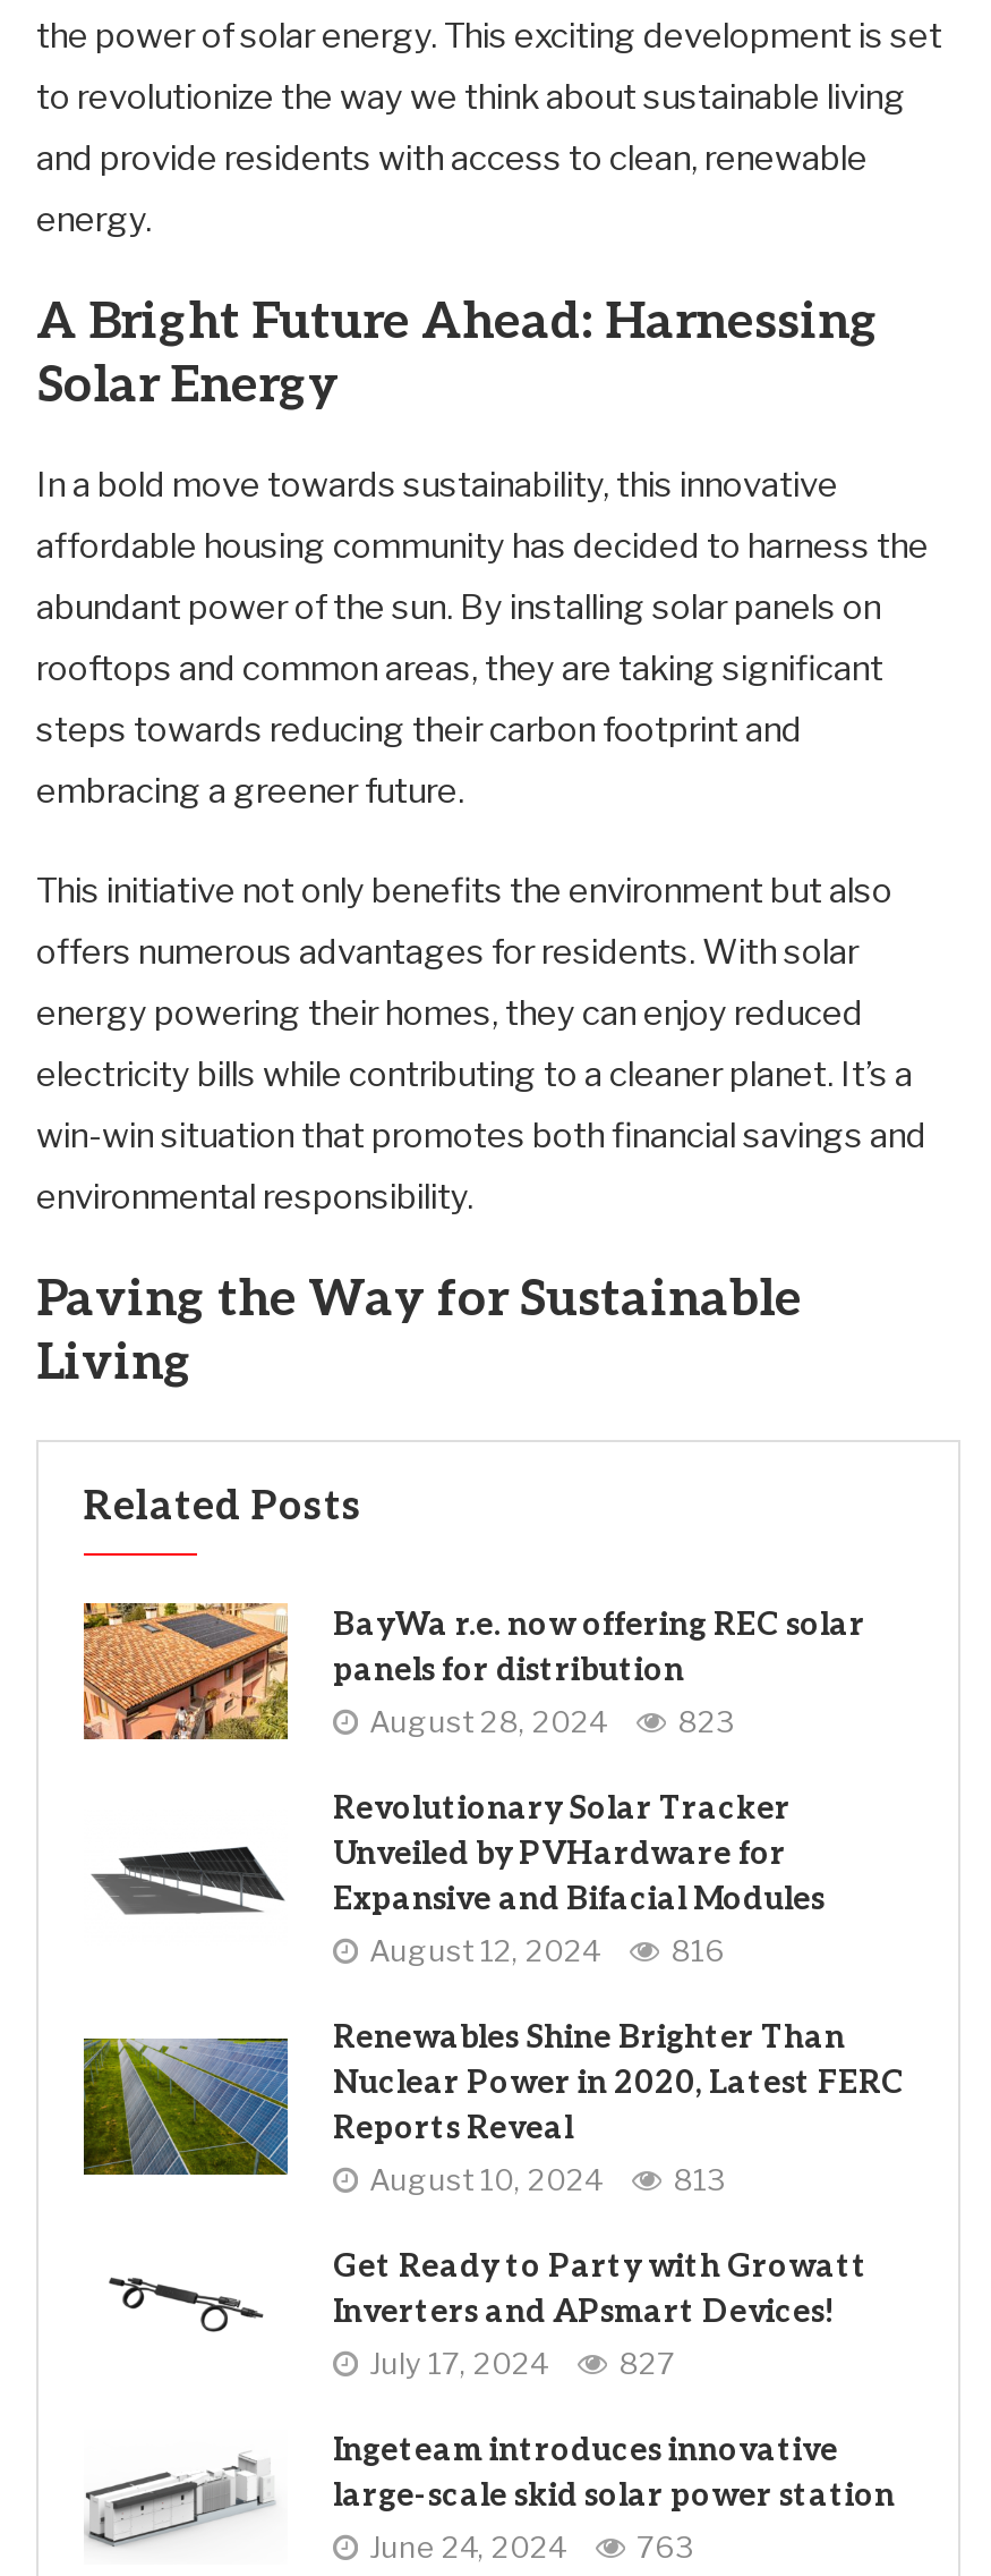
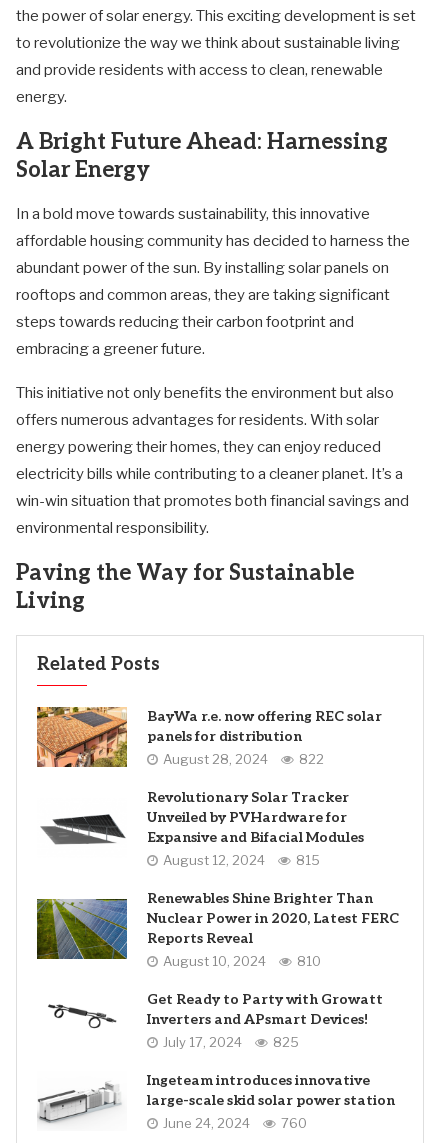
- August 28, 2024 823
+ August 28, 2024 822

- August 12, 2024 816
+ August 12, 2024 815

- August 10, 2024 813
+ August 10, 2024 810

- July 17, 2024 827
+ July 17, 2024 825

- June 24, 2024 763
+ June 24, 2024 760
